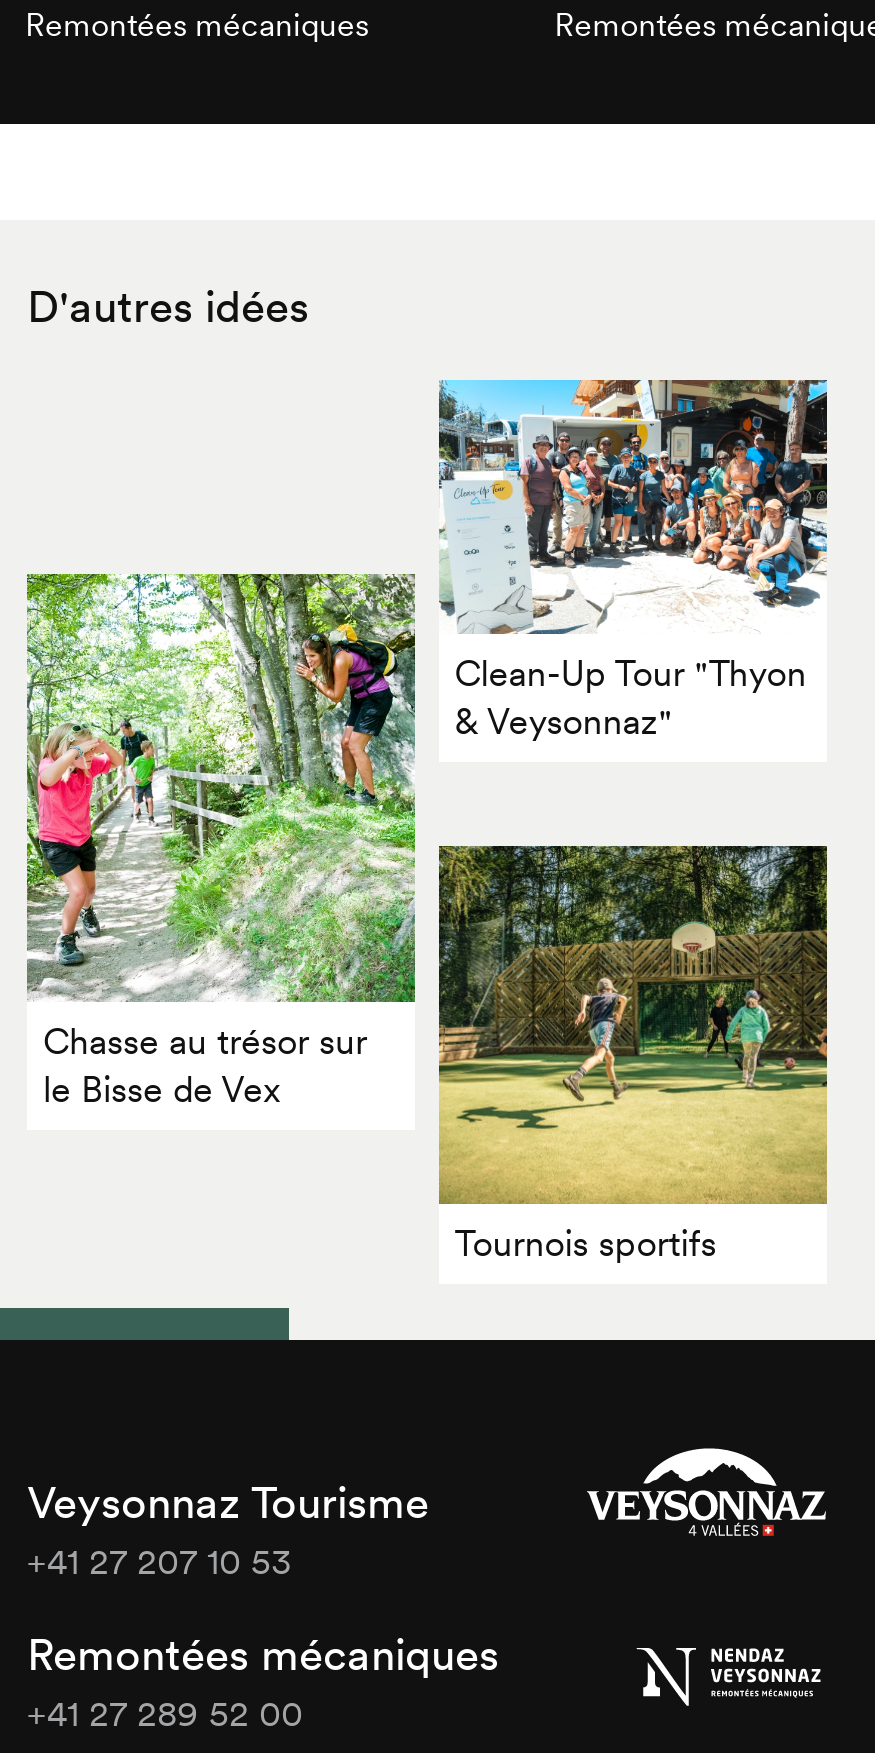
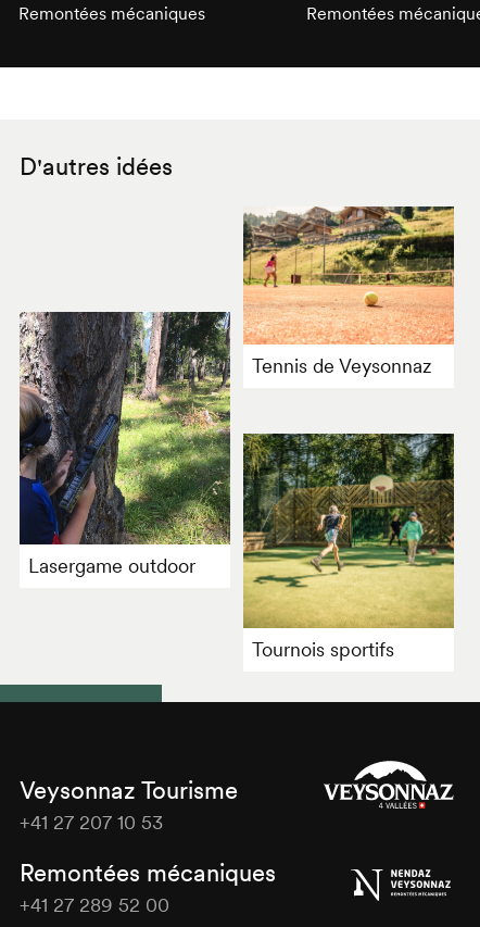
- [image]
- Clean-Up Tour "Thyon
- & Veysonnaz"
+ [image]
+ Tennis de Veysonnaz

- [image]
- Chasse au trésor sur
- le Bisse de Vex
+ [image]
+ Lasergame outdoor
